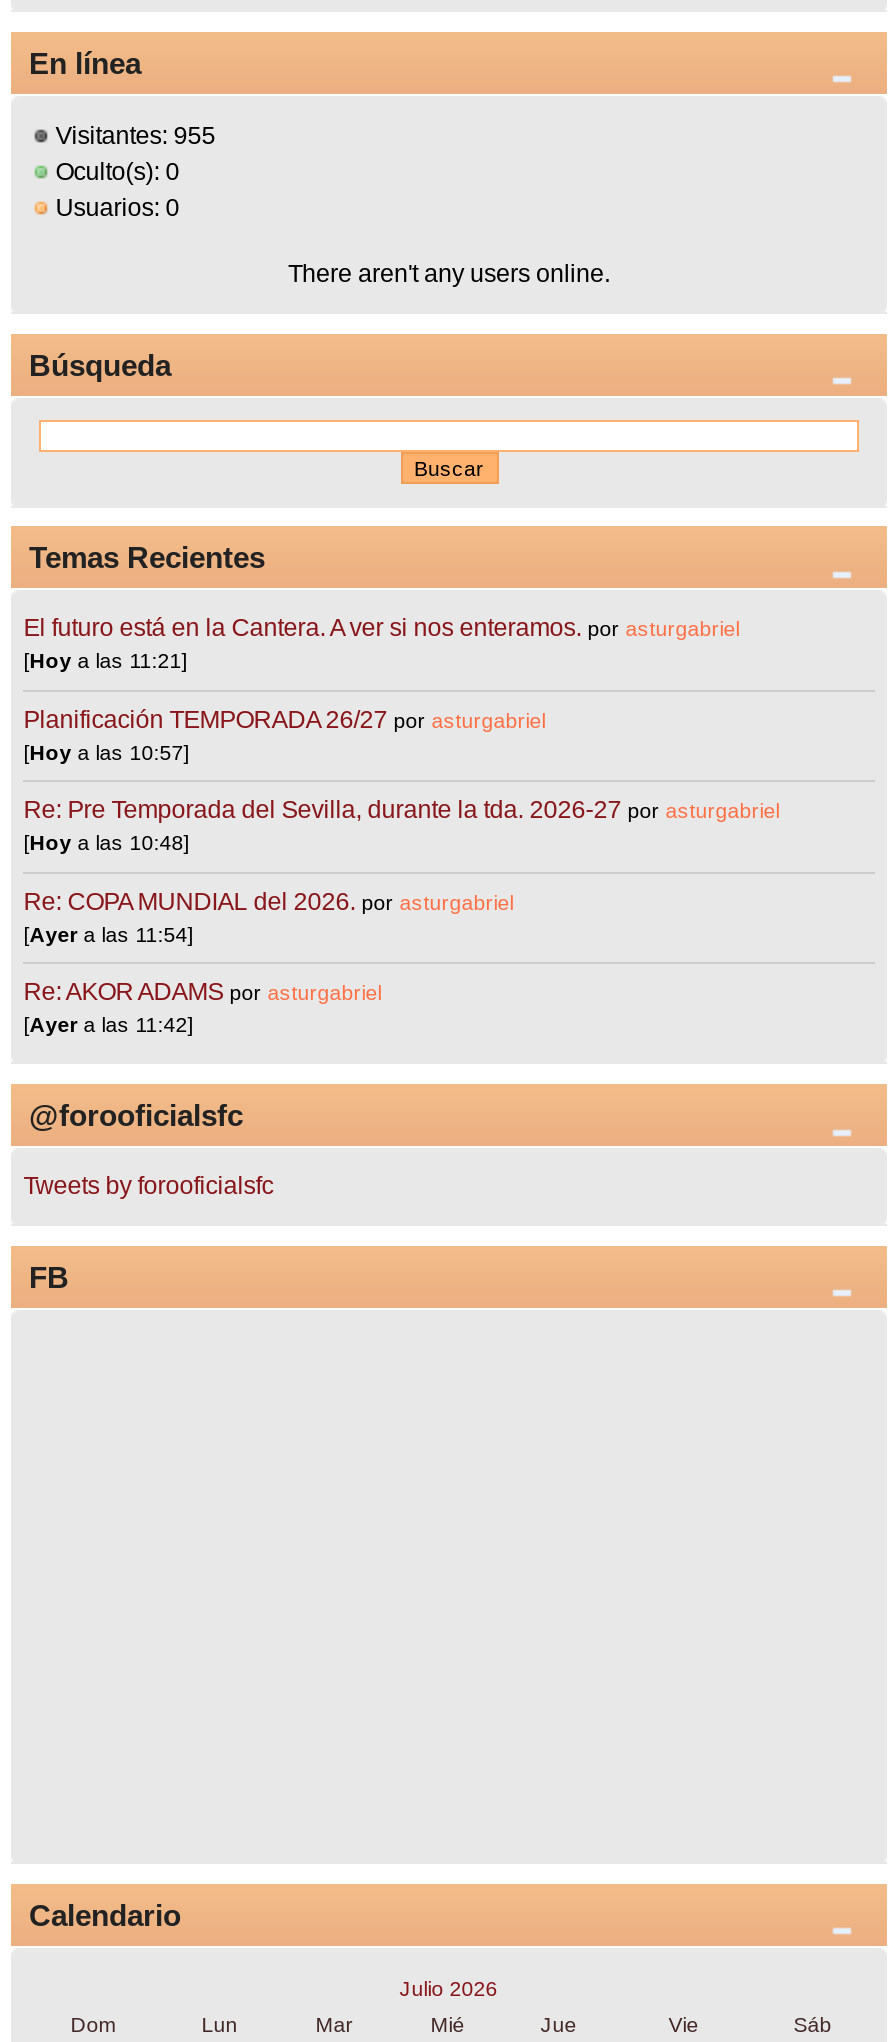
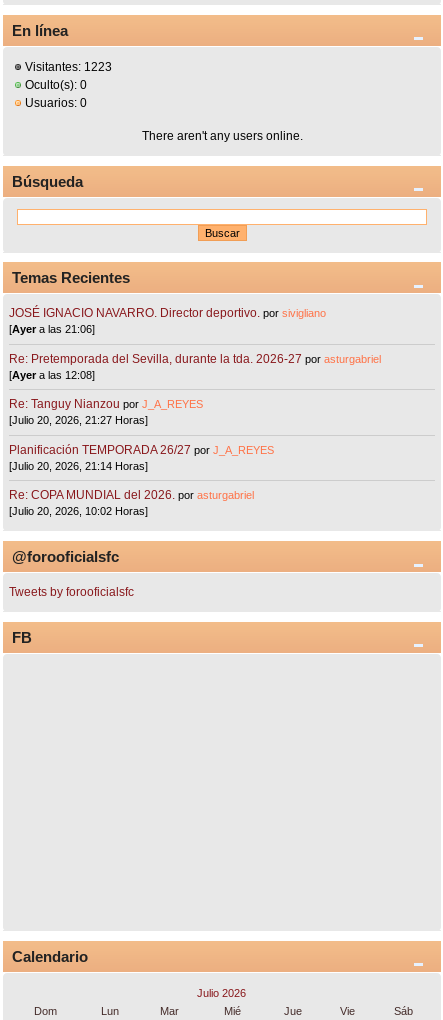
- Visitantes: 955
+ Visitantes: 1223

- El futuro está en la Cantera. A ver si nos enteramos. por asturgabriel
- [Hoy a las 11:21]
- Planificación TEMPORADA 26/27 por asturgabriel
- [Hoy a las 10:57]
- Re: Pre Temporada del Sevilla, durante la tda. 2026-27 por asturgabriel
- [Hoy a las 10:48]
+ JOSÉ IGNACIO NAVARRO. Director deportivo. por sivigliano
+ [Ayer a las 21:06]
+ Re: Pretemporada del Sevilla, durante la tda. 2026-27 por asturgabriel
+ [Ayer a las 12:08]
+ Re: Tanguy Nianzou por J_A_REYES
+ [Julio 20, 2026, 21:27 Horas]
+ Planificación TEMPORADA 26/27 por J_A_REYES
+ [Julio 20, 2026, 21:14 Horas]

moved down: Re: COPA MUNDIAL del 2026. por asturgabriel

- [Ayer a las 11:54]
- Re: AKOR ADAMS por asturgabriel
- [Ayer a las 11:42]
+ [Julio 20, 2026, 10:02 Horas]
